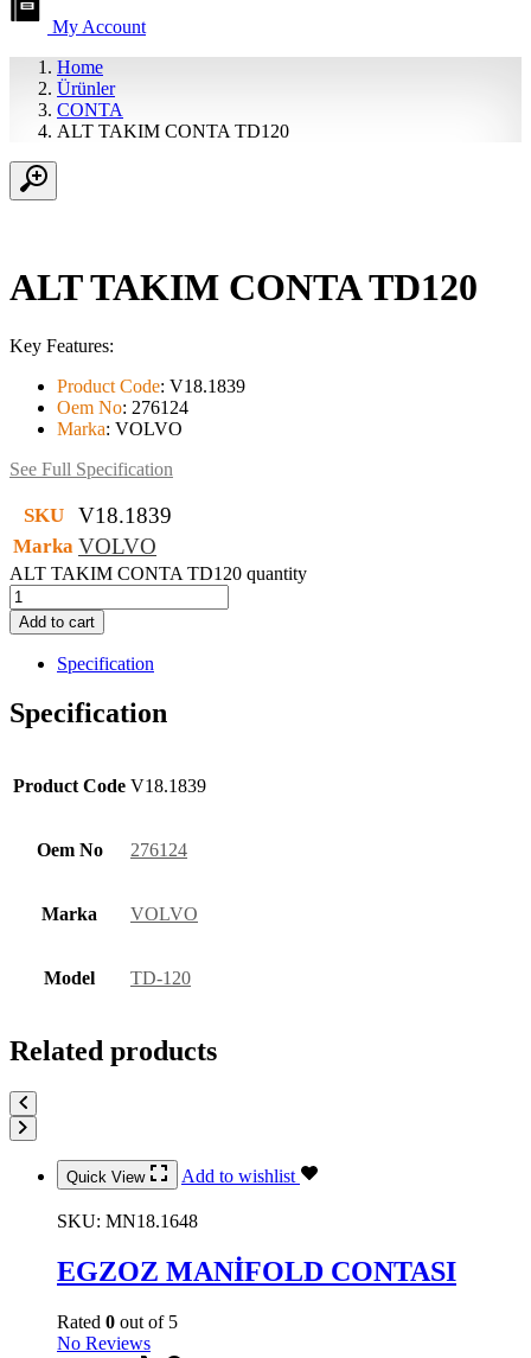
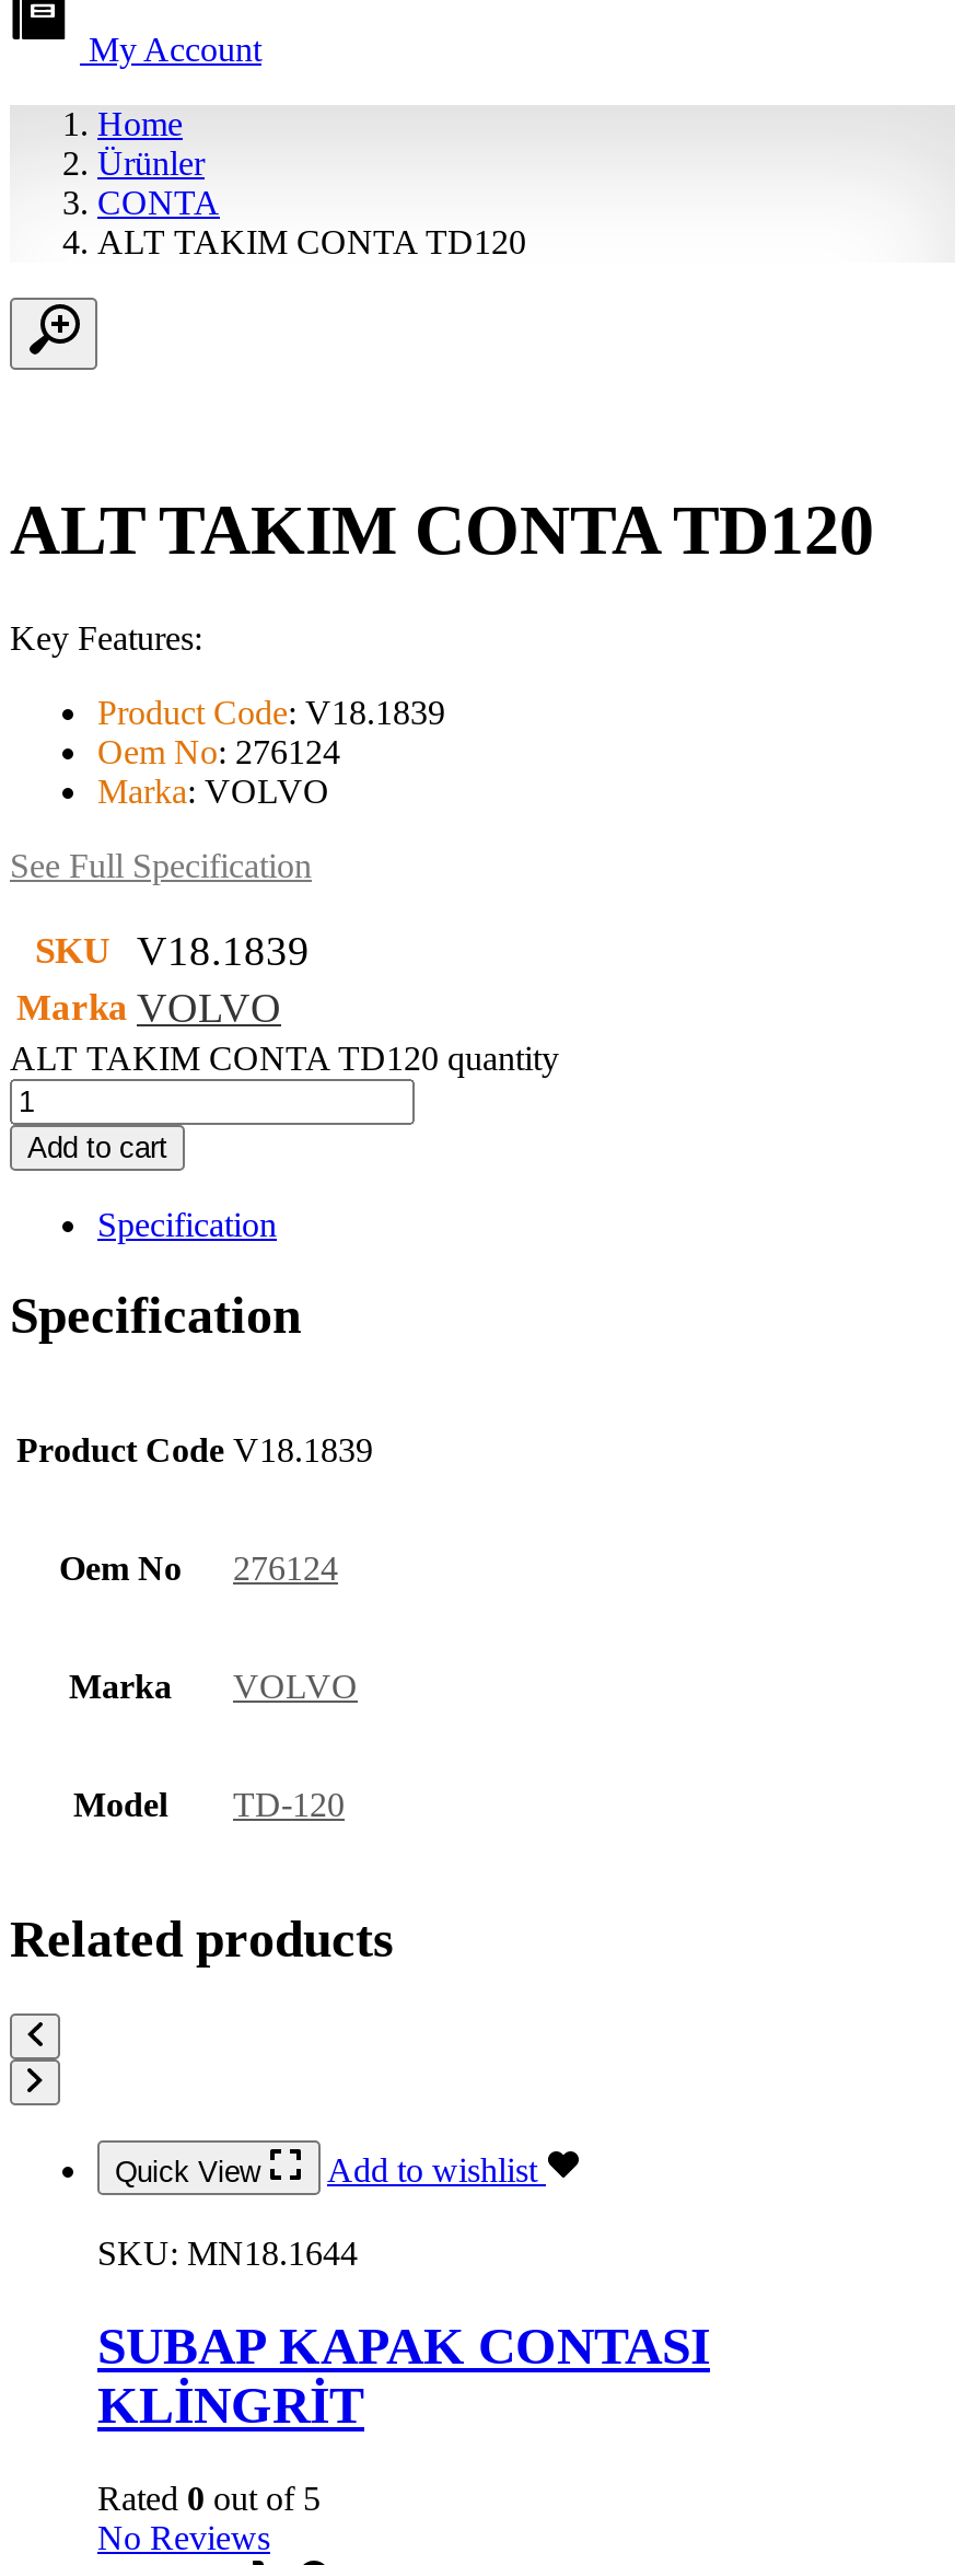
- SKU: MN18.1648
+ SKU: MN18.1644

- EGZOZ MANİFOLD CONTASI
+ SUBAP KAPAK CONTASI
+ KLİNGRİT
